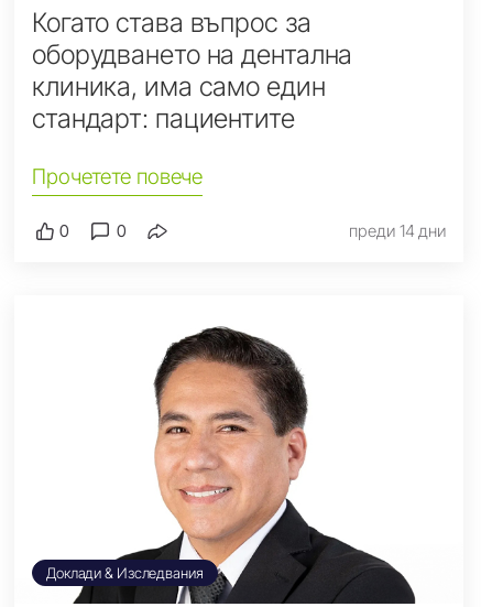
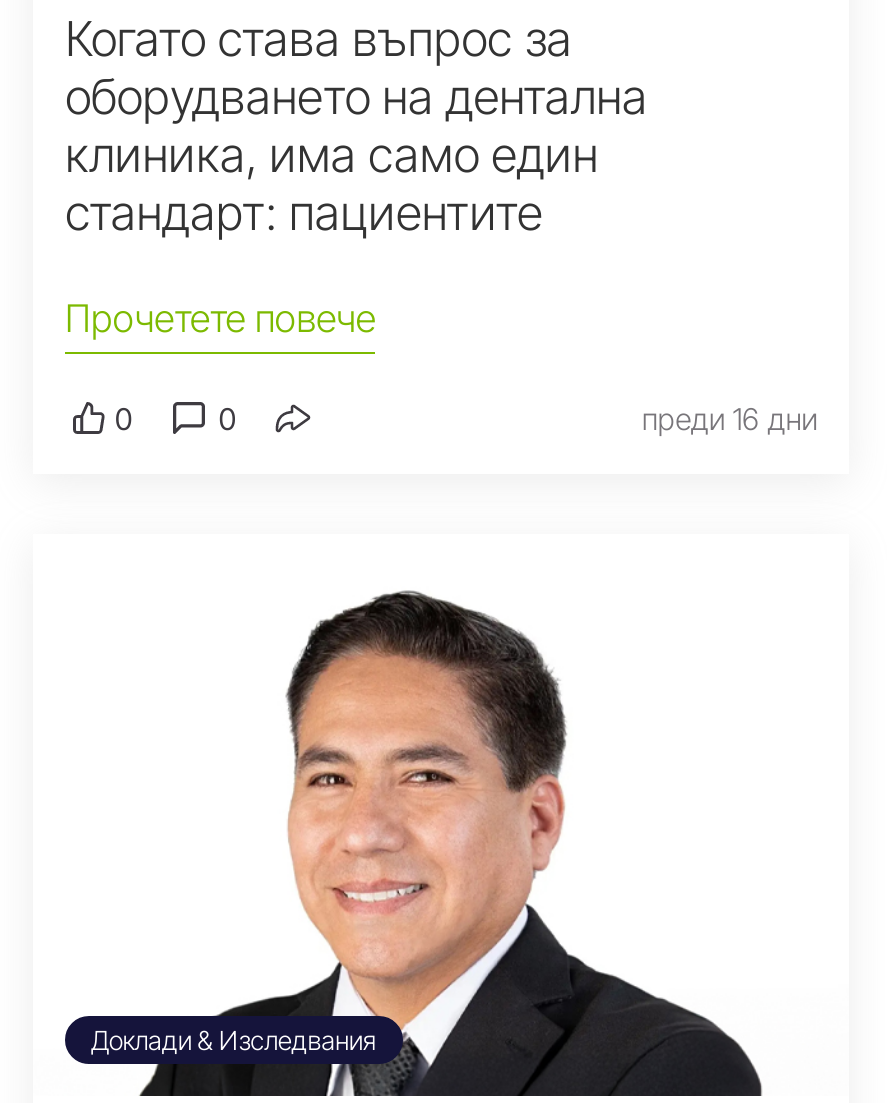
- преди 14 дни
+ преди 16 дни
